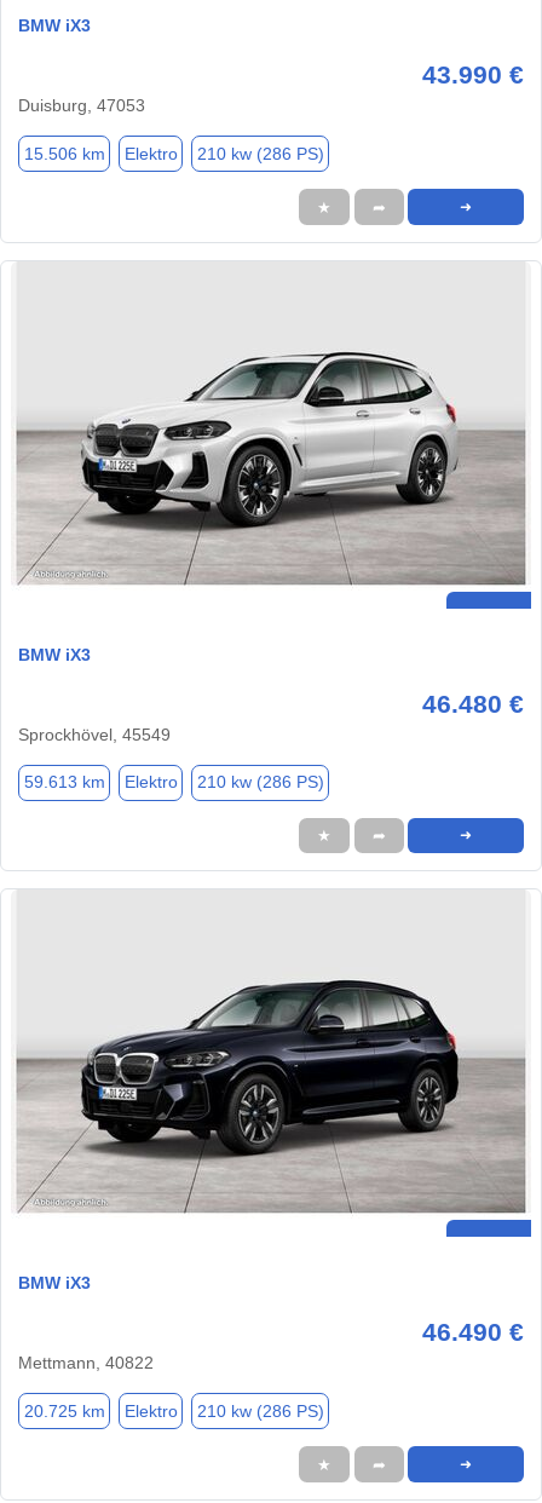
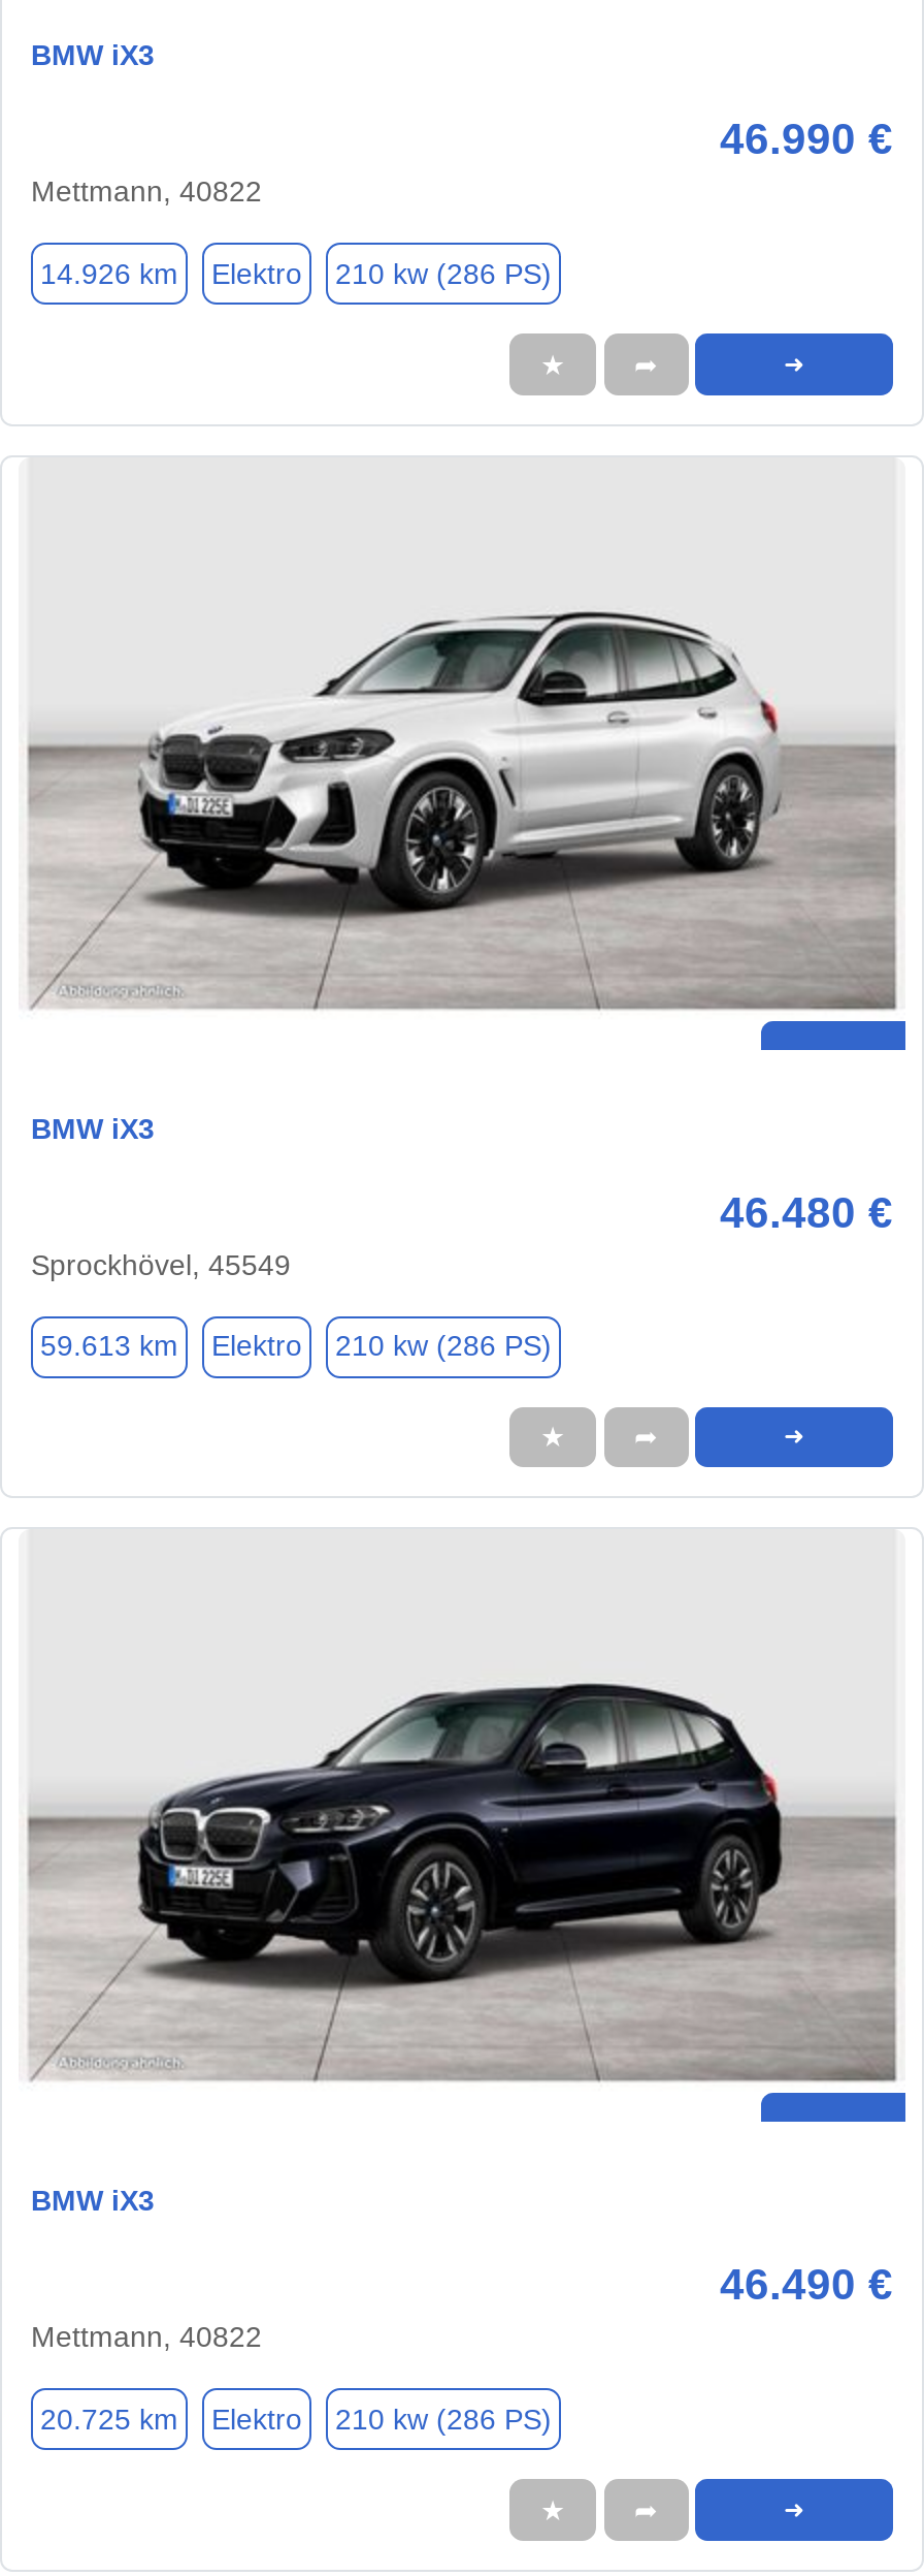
- 43.990 €
- Duisburg, 47053
+ 46.990 €
+ Mettmann, 40822

- 15.506 km Elektro 210 kw (286 PS)
+ 14.926 km Elektro 210 kw (286 PS)
